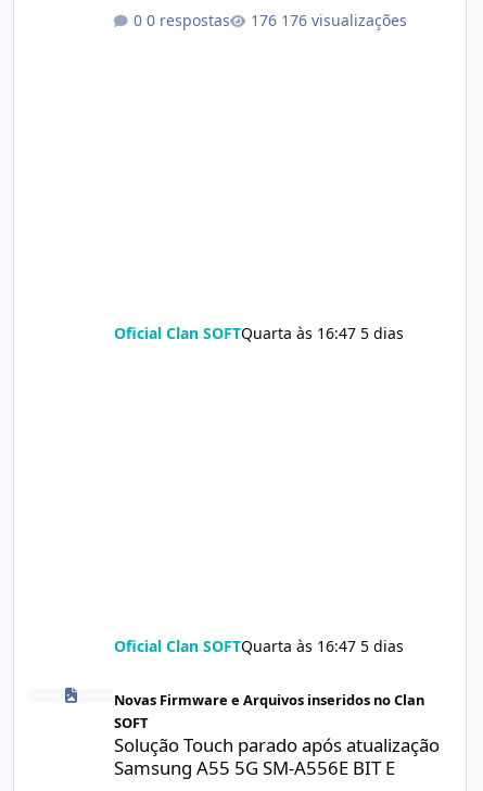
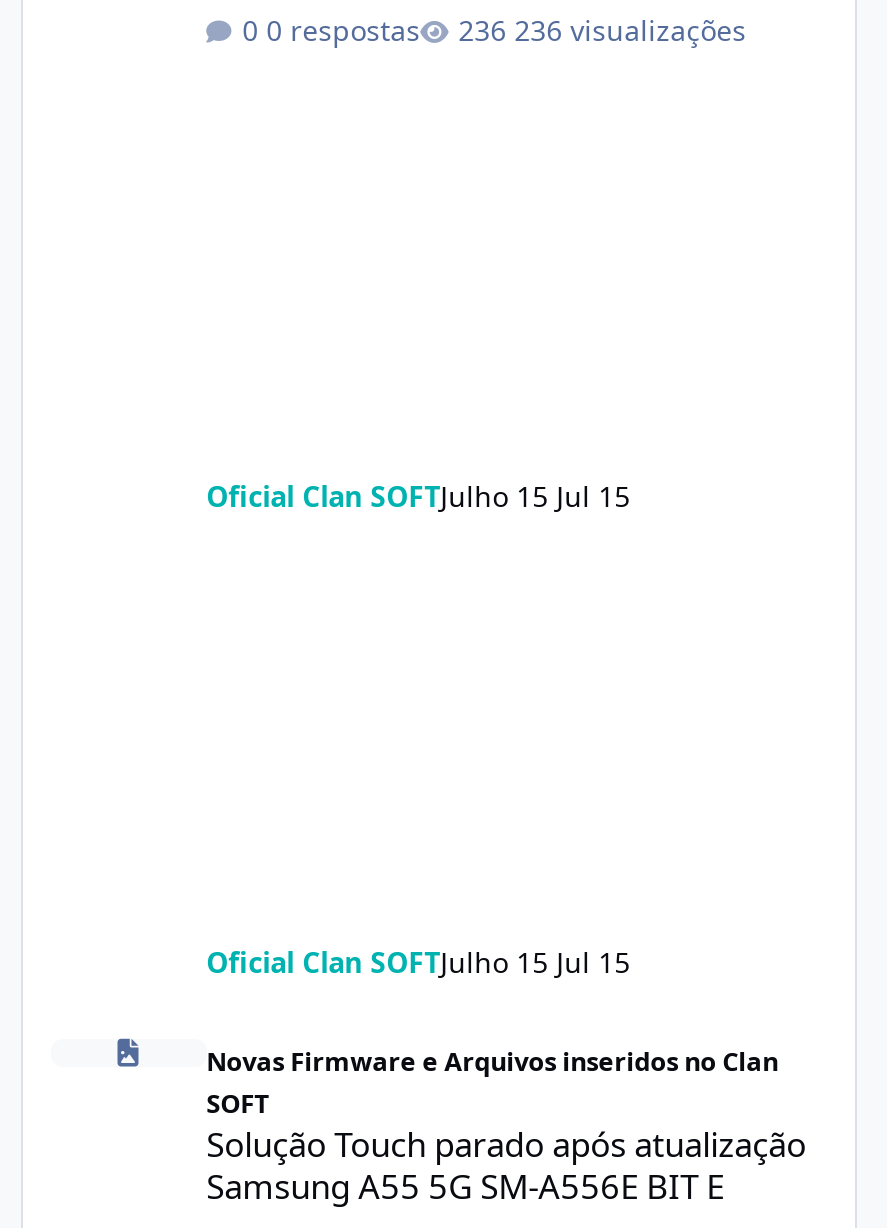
- 176 visualizações
+ 236 visualizações

- Oficial Clan SOFTQuarta às 16:47 5 dias
+ Oficial Clan SOFTJulho 15 Jul 15

- Oficial Clan SOFTQuarta às 16:47 5 dias
+ Oficial Clan SOFTJulho 15 Jul 15
